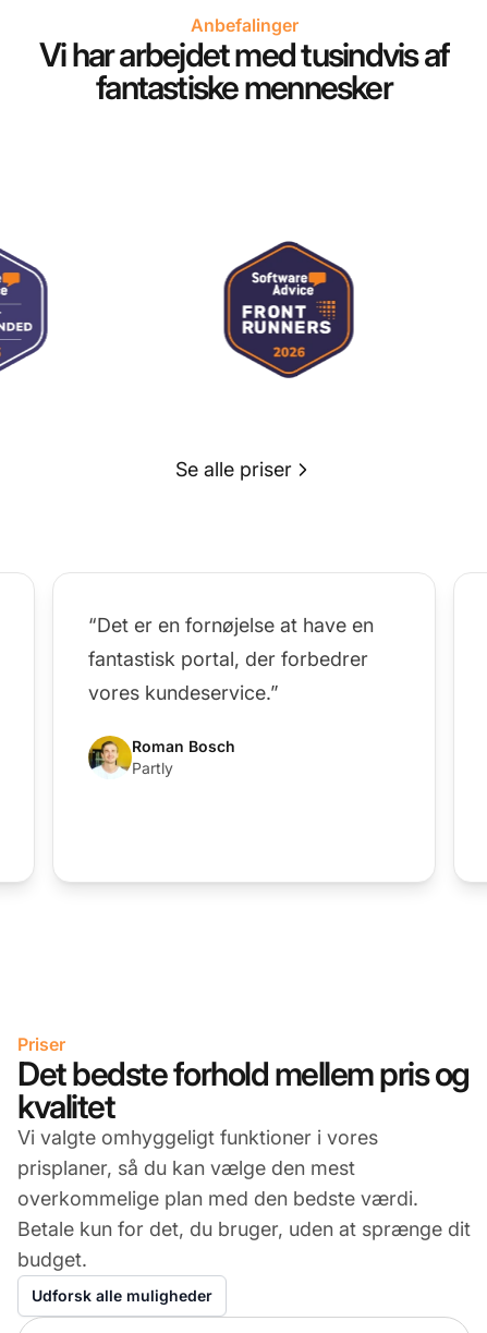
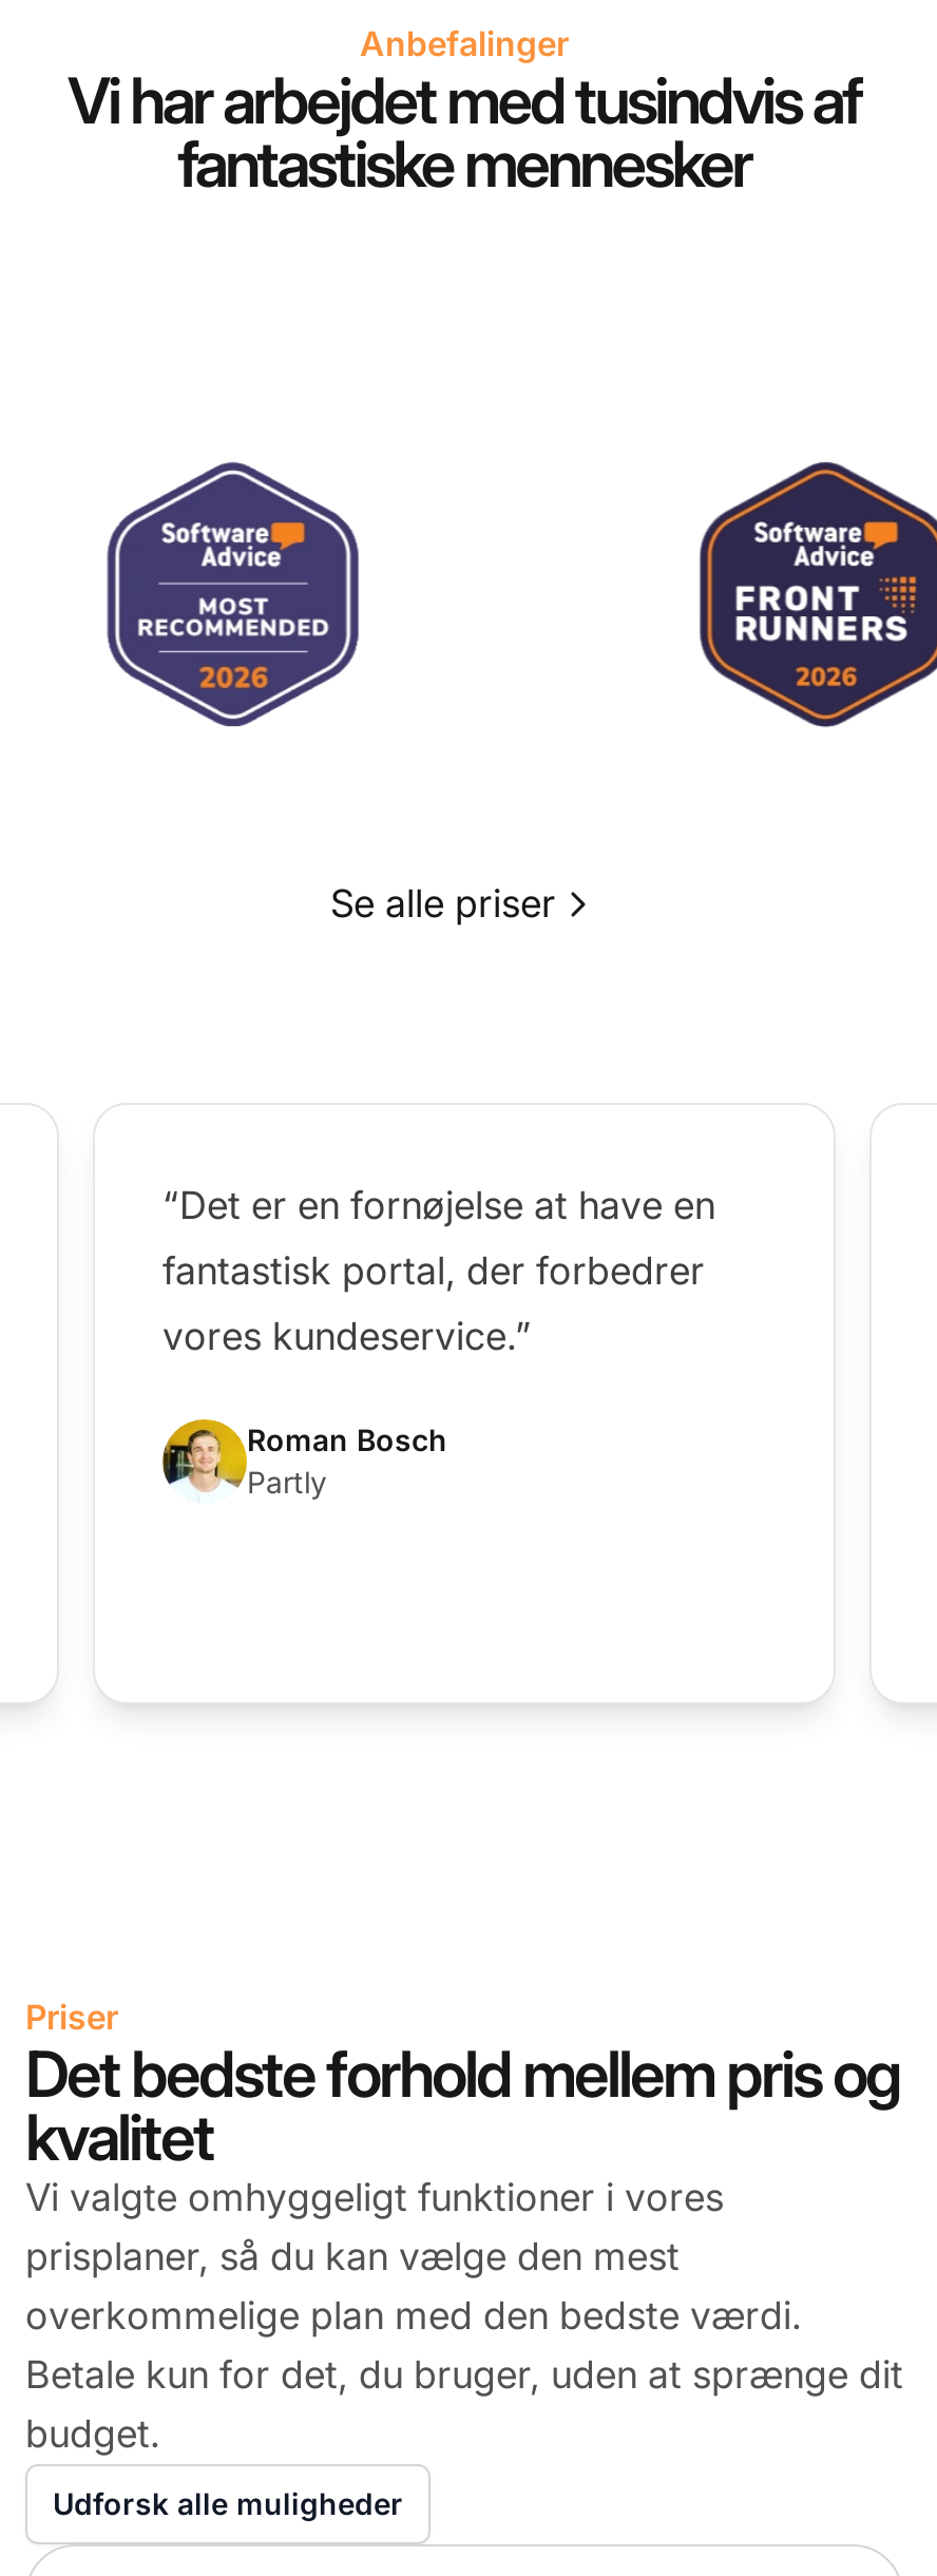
+ [image]

+ [image]

- [image]

- [image]
